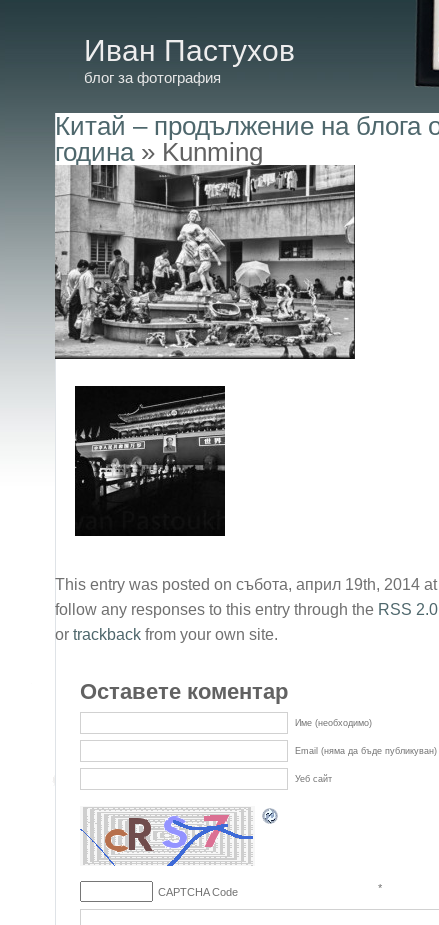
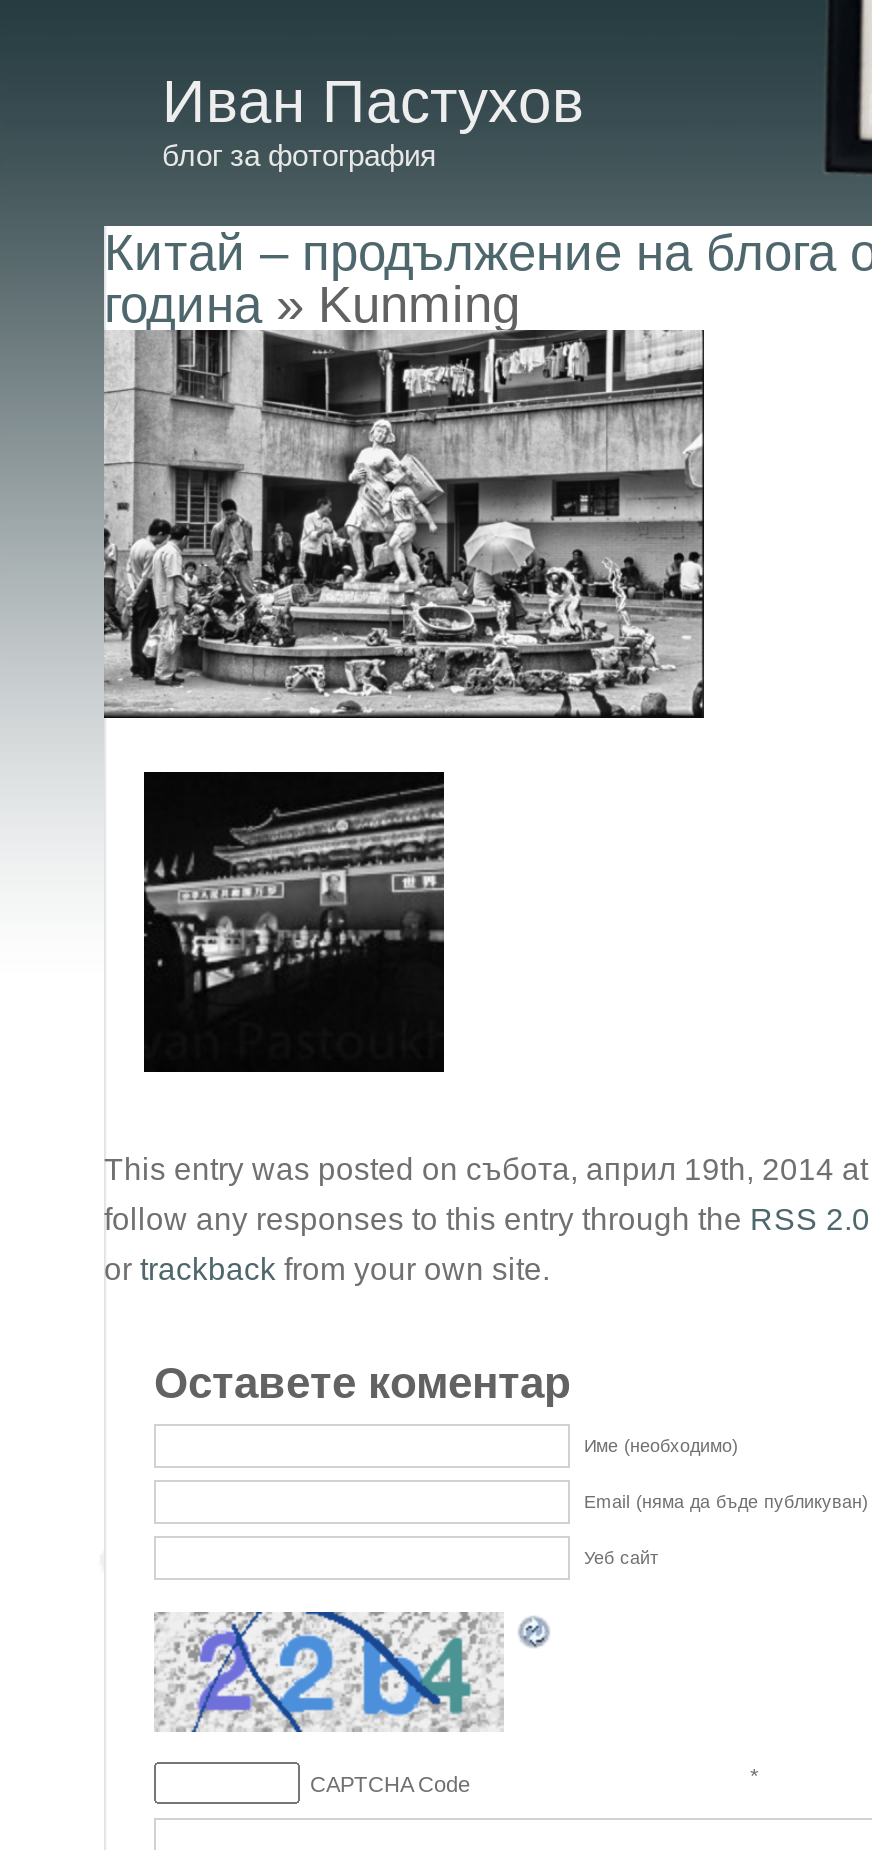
- [image]
+ [image]
